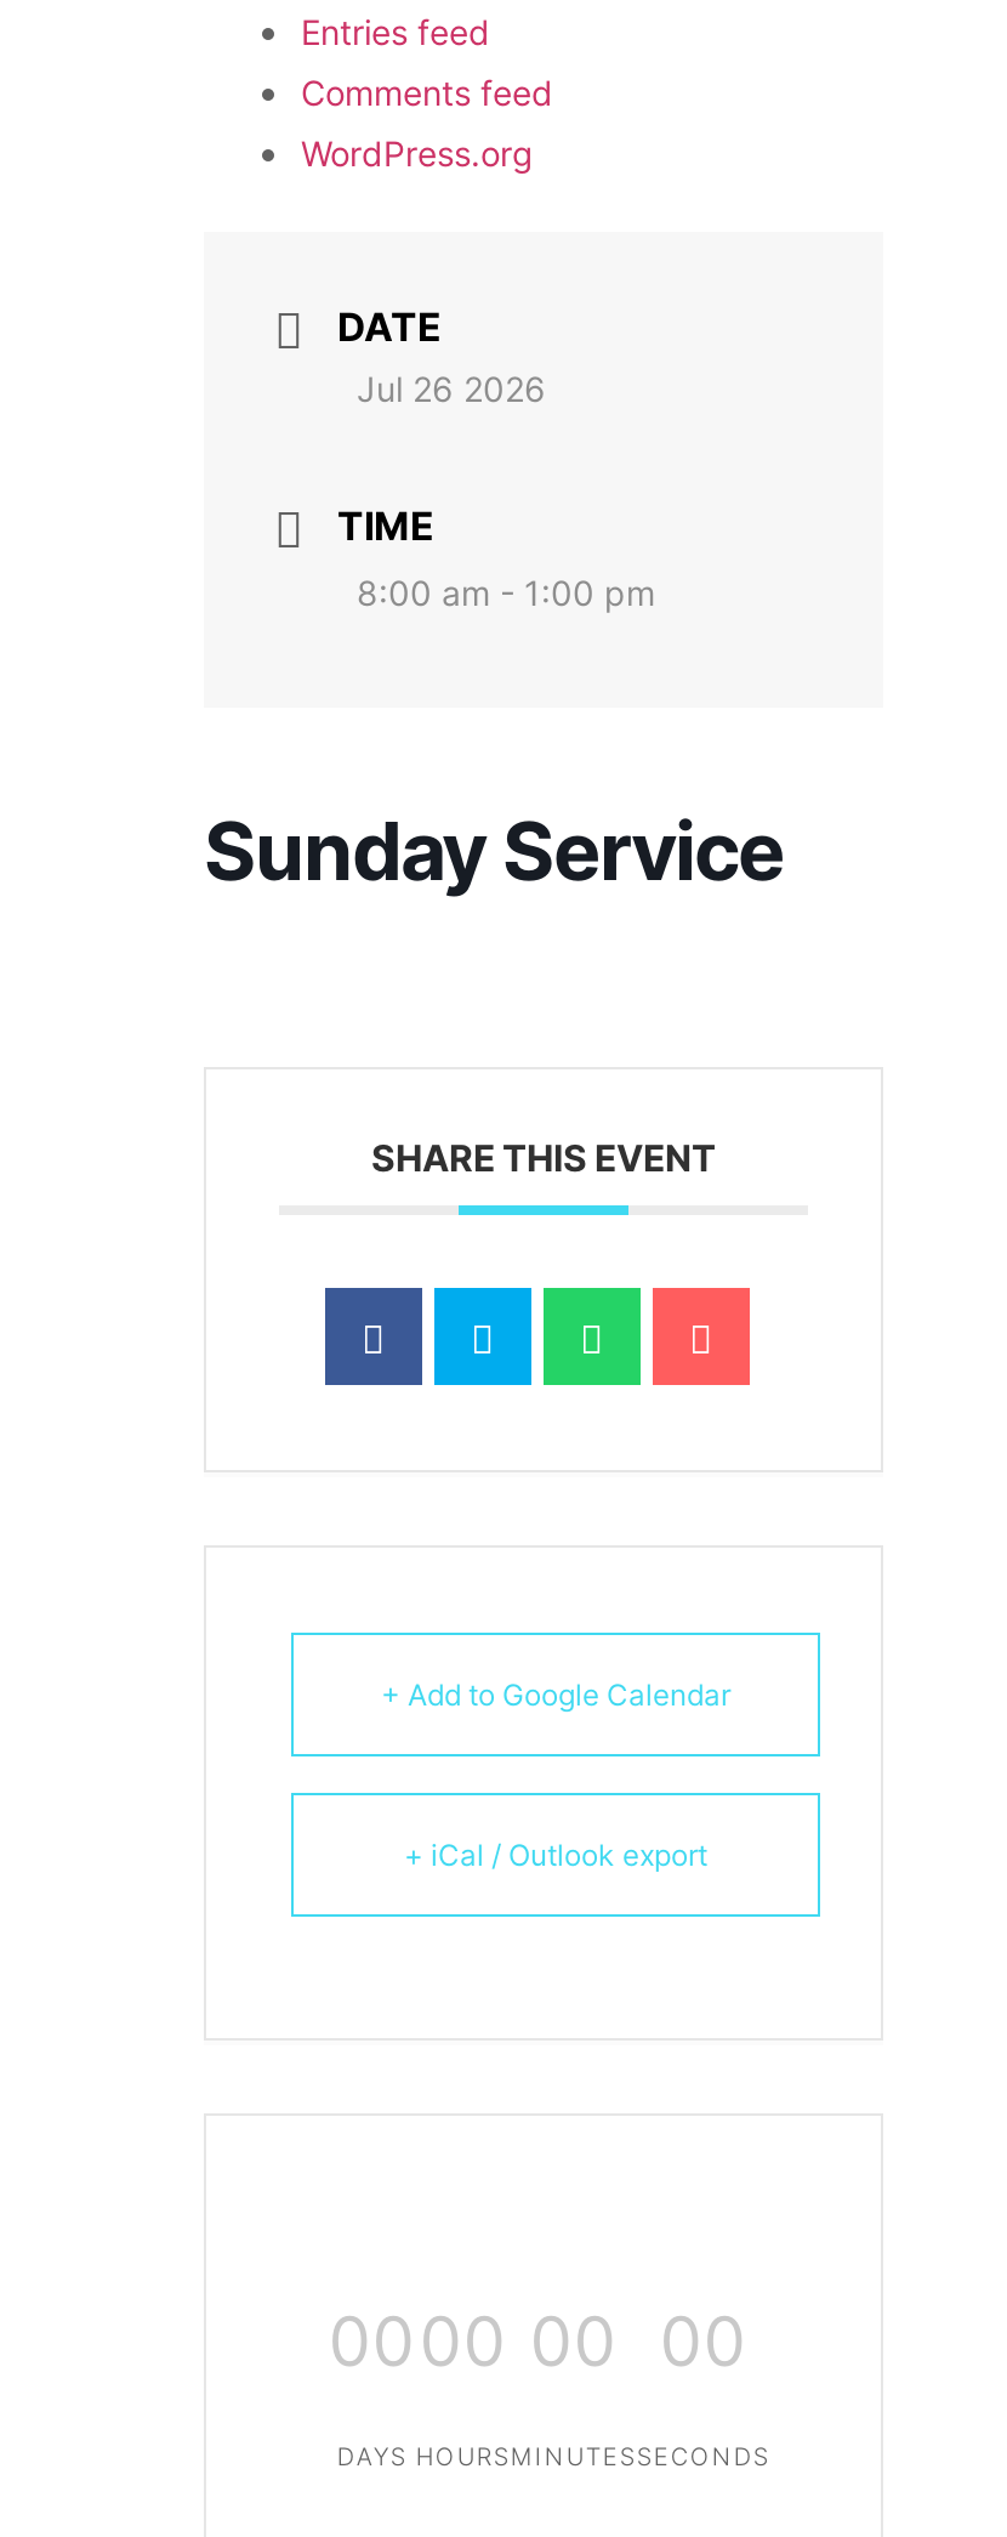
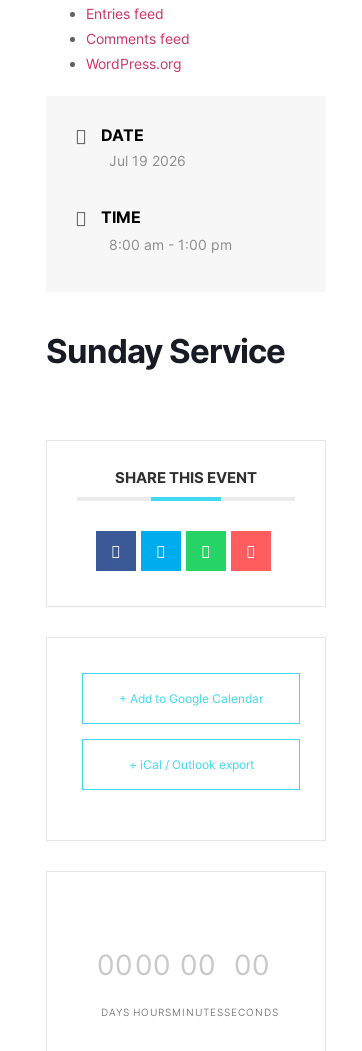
- Jul 26 2026
+ Jul 19 2026
